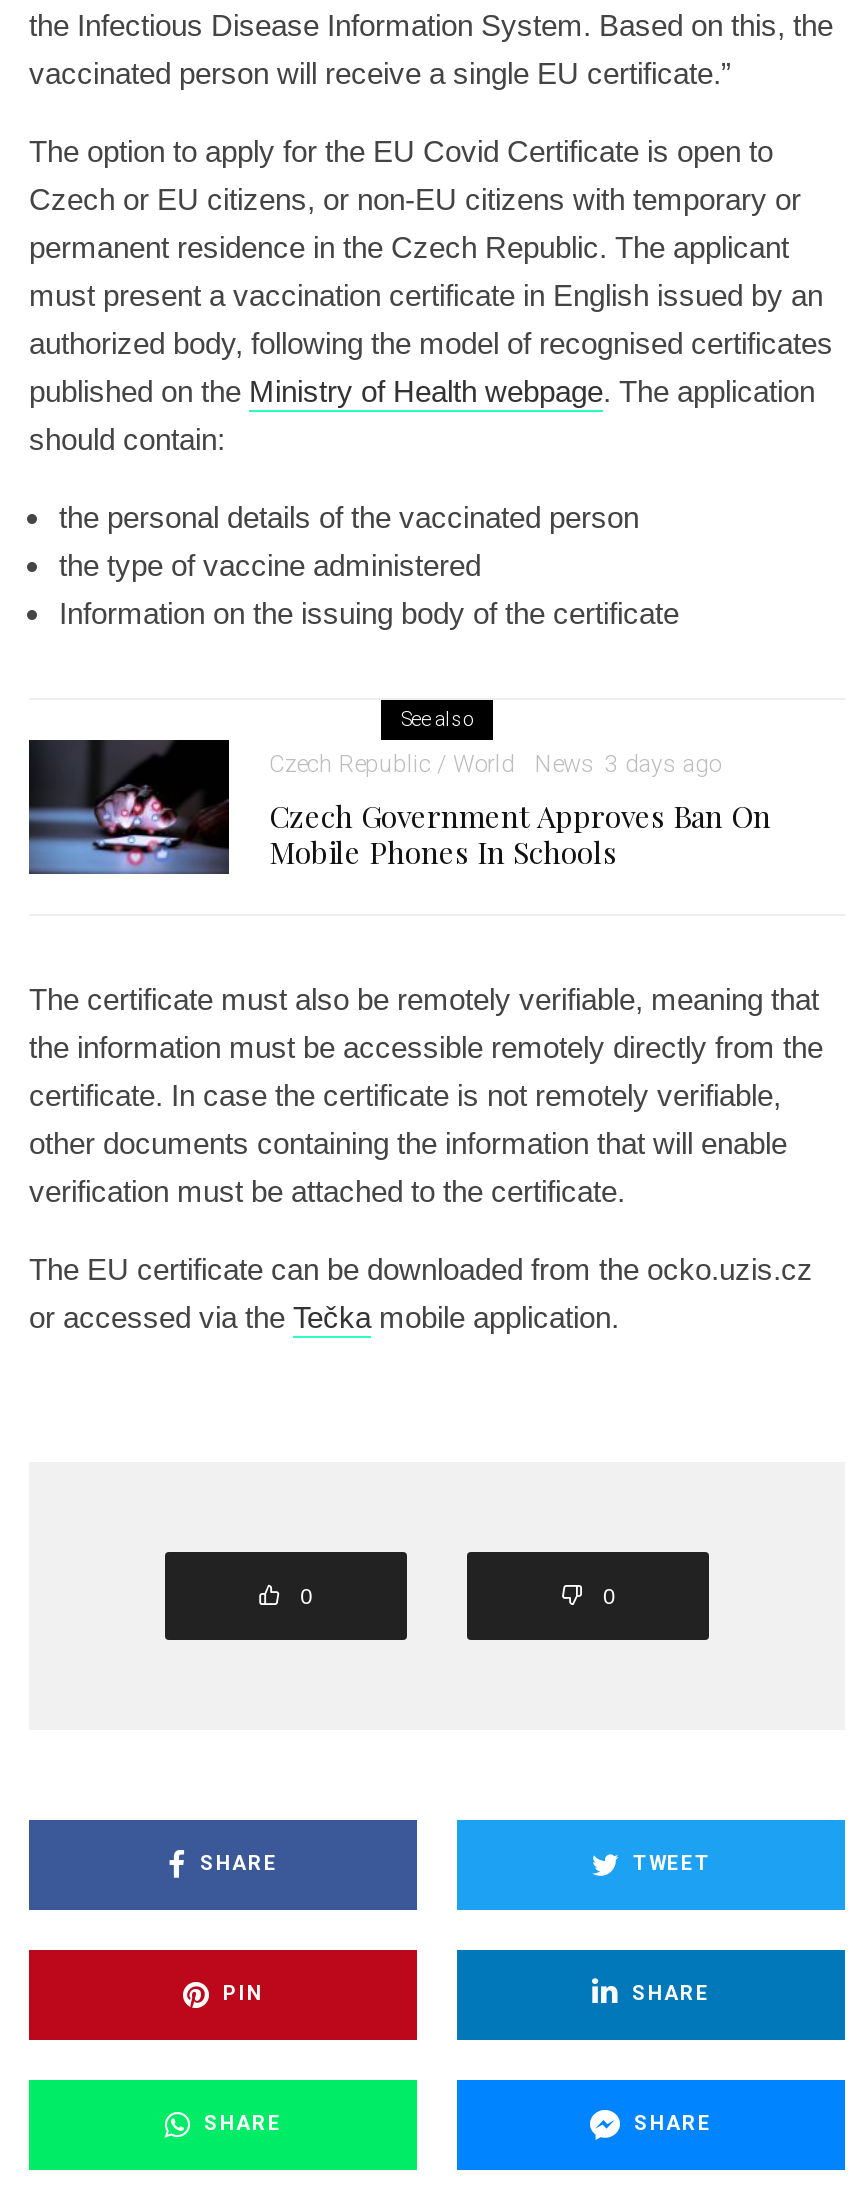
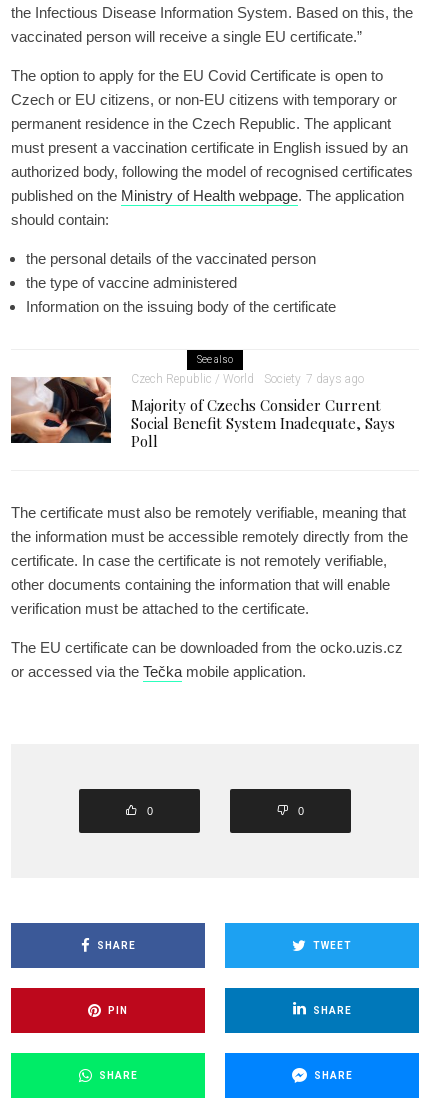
- [image]
- News 3 days ago
- Czech Government Approves Ban On
- Mobile Phones In Schools
+ [image]
+ Society 7 days ago
+ Majority of Czechs Consider Current
+ Social Benefit System Inadequate, Says
+ Poll
